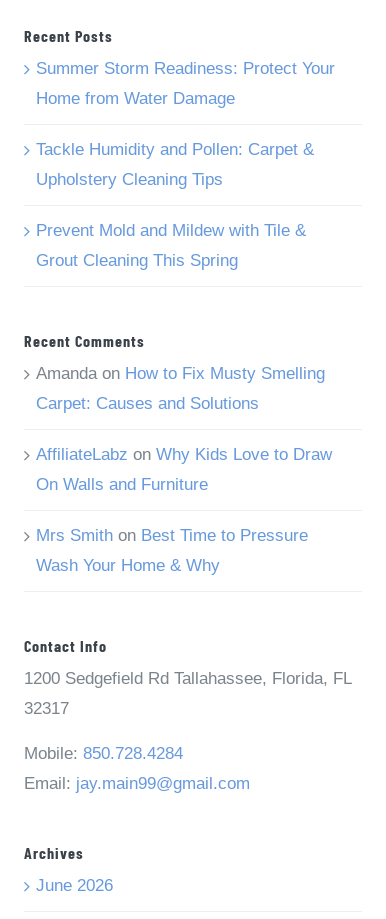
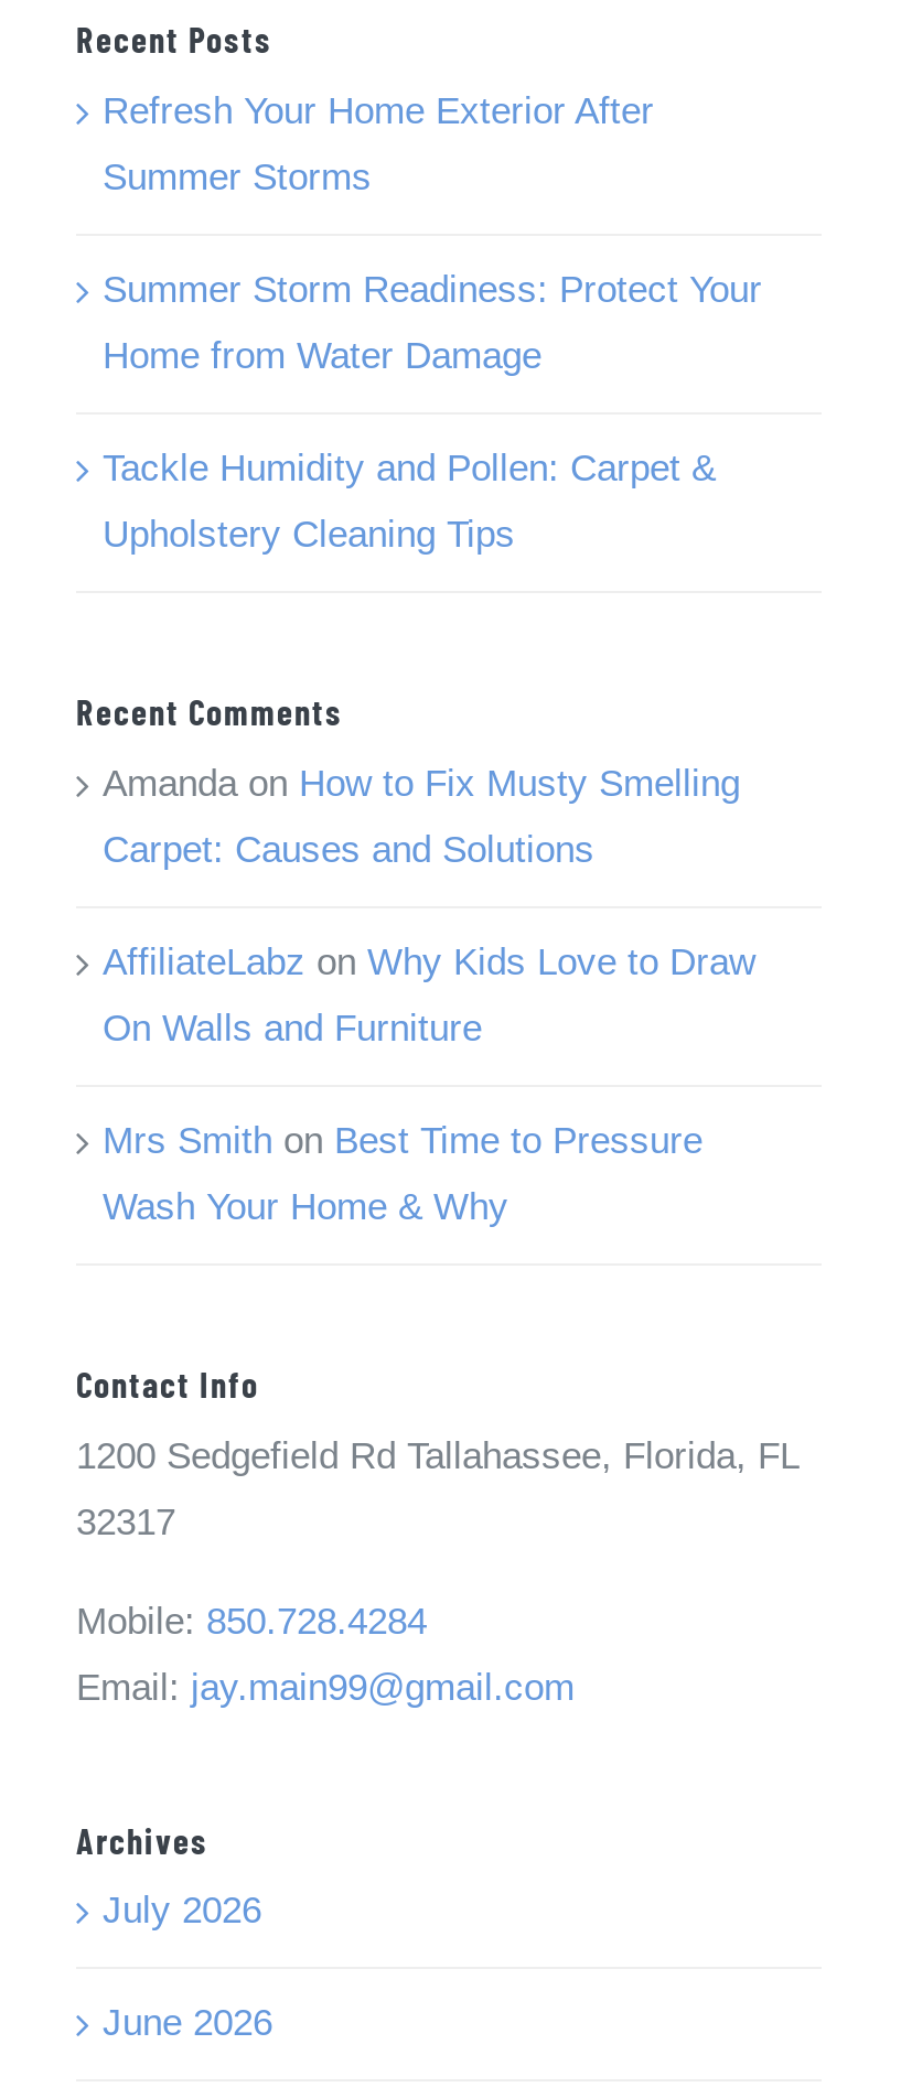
+ Refresh Your Home Exterior After
+ Summer Storms

moved down: Summer Storm Readiness: Protect Your | Home from Water Damage | Tackle Humidity and Pollen: Carpet & | Upholstery Cleaning Tips

- Prevent Mold and Mildew with Tile &
- Grout Cleaning This Spring

+ July 2026
